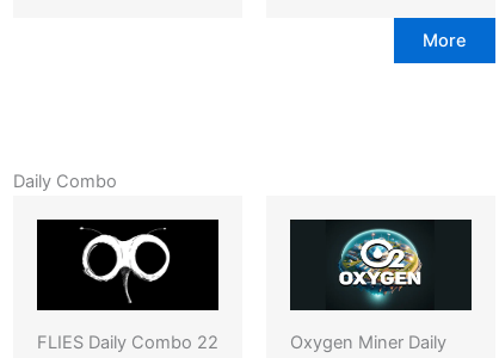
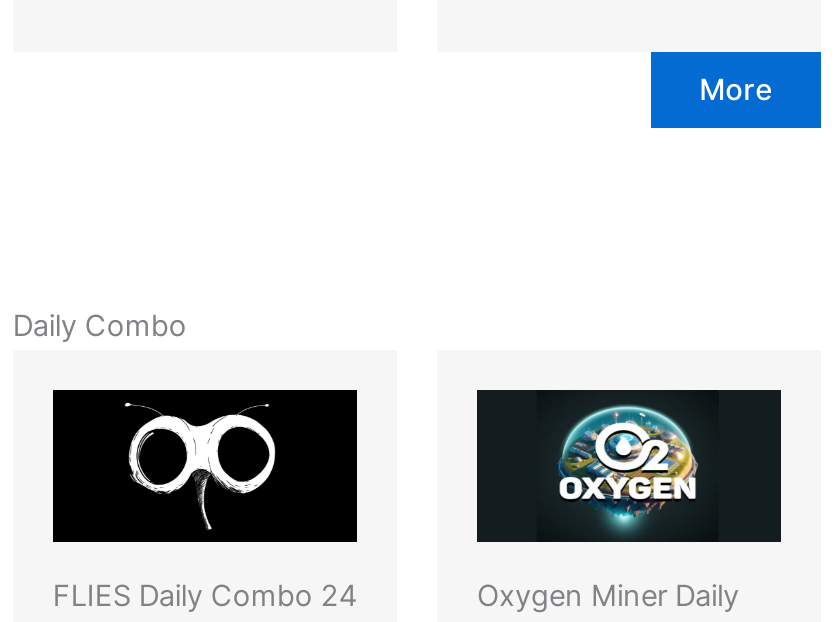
- FLIES Daily Combo 22
+ FLIES Daily Combo 24
